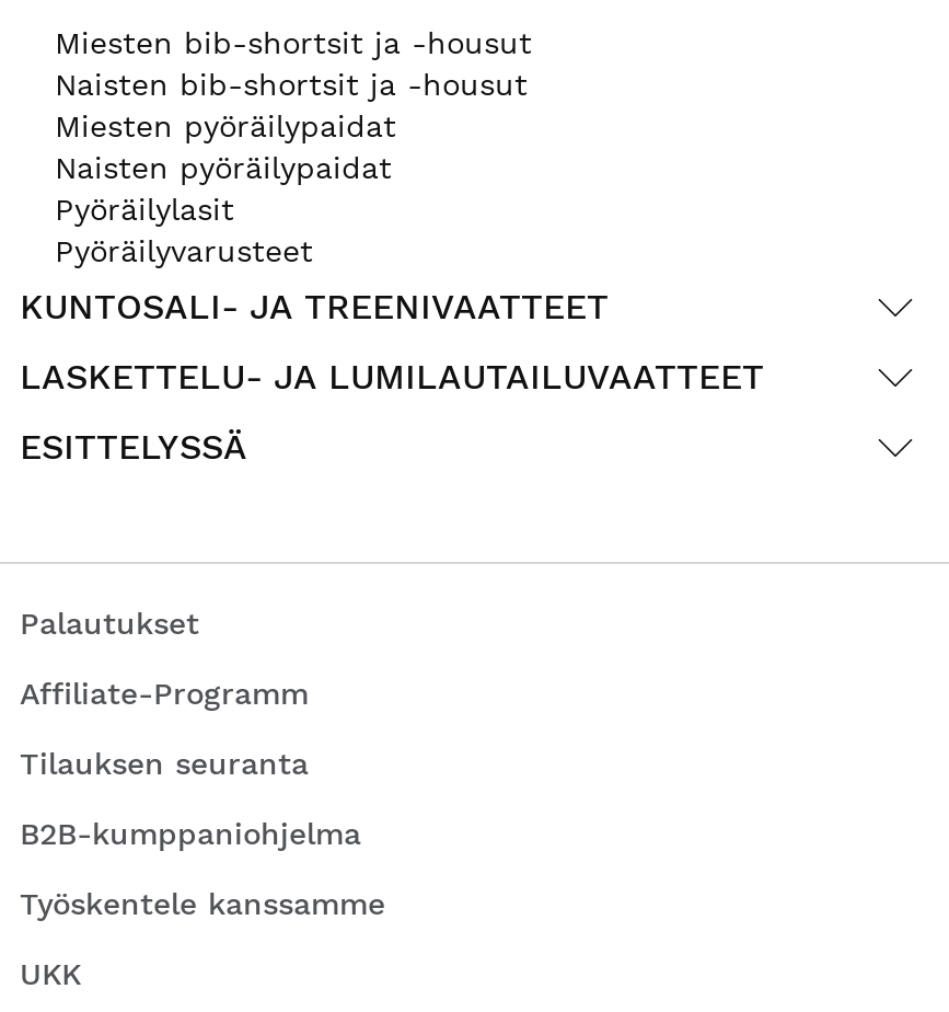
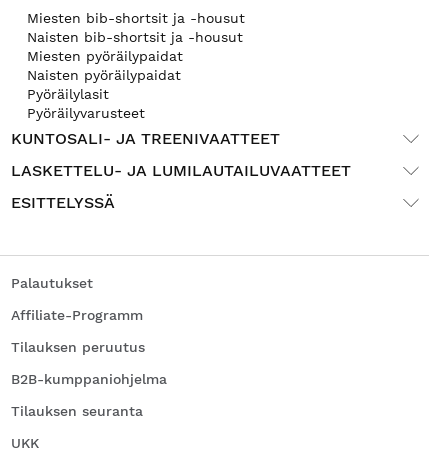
+ Tilauksen peruutus

moved down: Tilauksen seuranta

- Työskentele kanssamme
